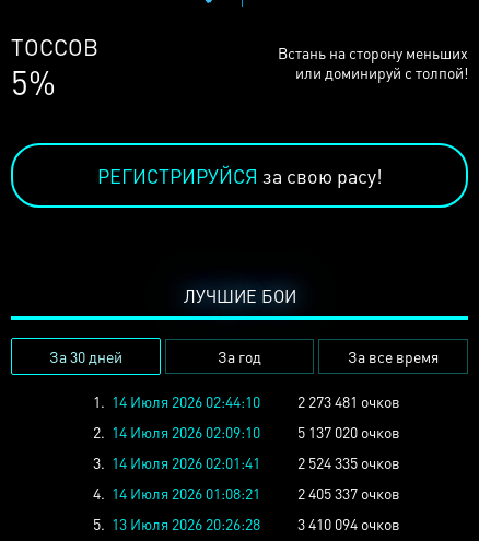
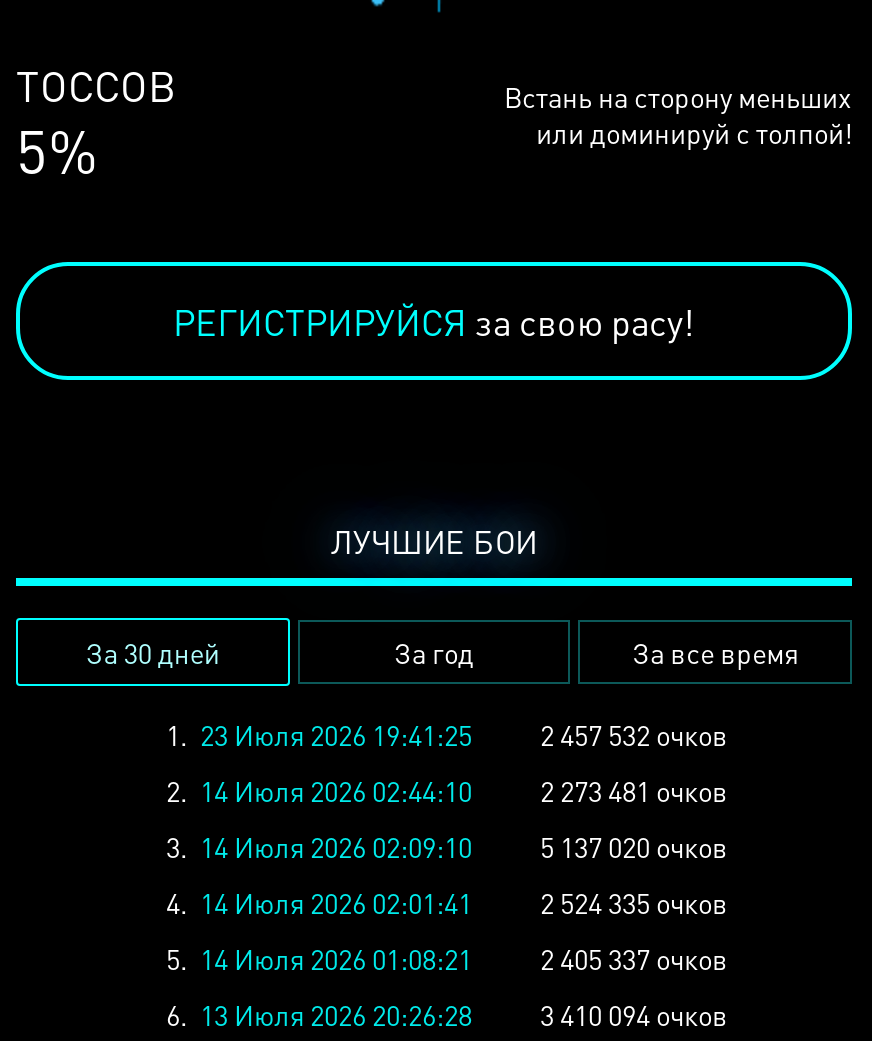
- 1. 14 Июля 2026 02:44:10
+ 1. 23 Июля 2026 19:41:25
+ 2 457 532 очков
+ 2. 14 Июля 2026 02:44:10

- 2. 14 Июля 2026 02:09:10 5 137 020 очков
+ 3. 14 Июля 2026 02:09:10 5 137 020 очков

- 3. 14 Июля 2026 02:01:41 2 524 335 очков
+ 4. 14 Июля 2026 02:01:41 2 524 335 очков

- 4. 14 Июля 2026 01:08:21 2 405 337 очков
+ 5. 14 Июля 2026 01:08:21 2 405 337 очков

- 5. 13 Июля 2026 20:26:28 3 410 094 очков
+ 6. 13 Июля 2026 20:26:28 3 410 094 очков
